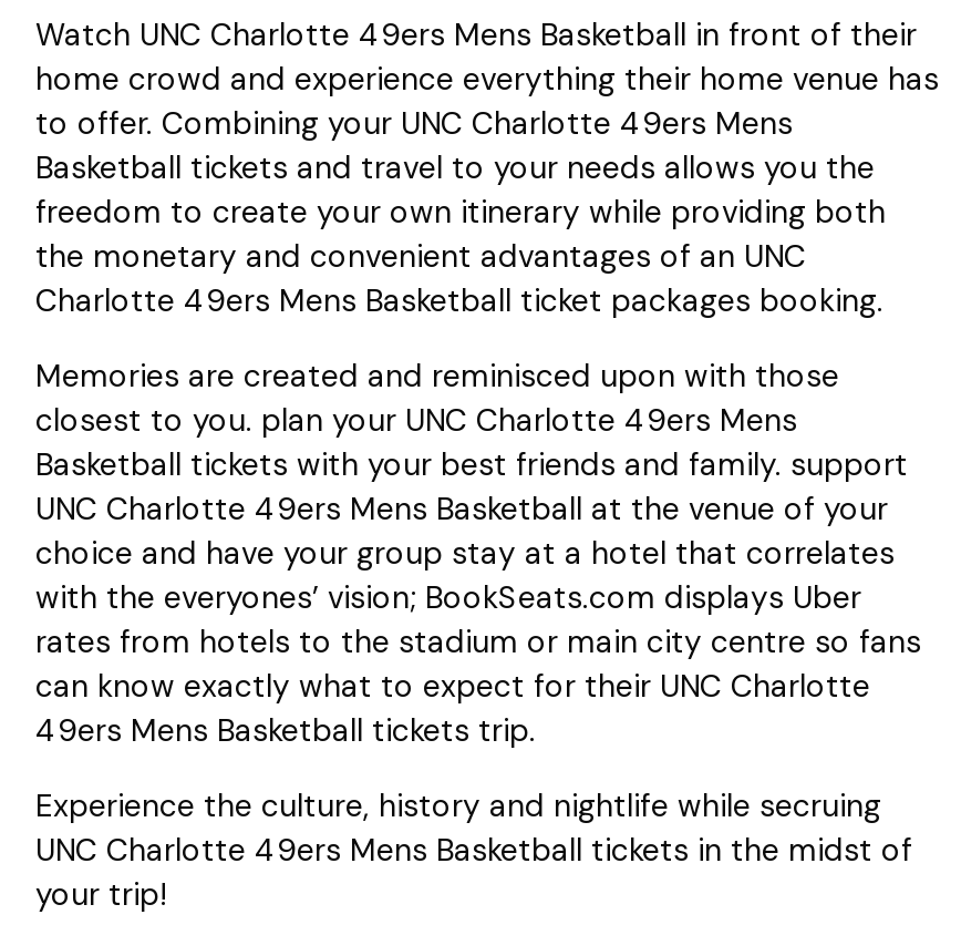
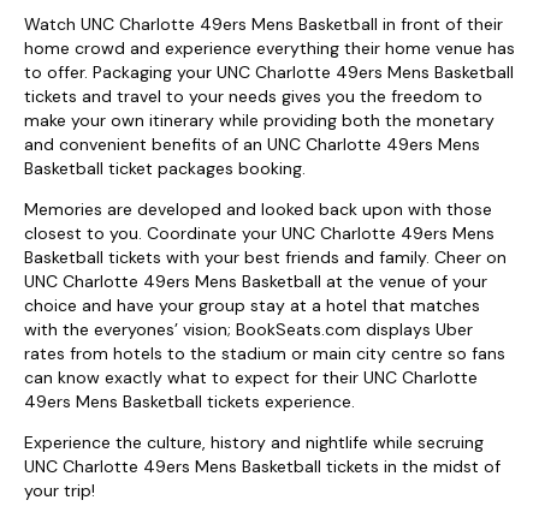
- to offer. Combining your UNC Charlotte 49ers Mens
- Basketball tickets and travel to your needs allows you the
- freedom to create your own itinerary while providing both
- the monetary and convenient advantages of an UNC
- Charlotte 49ers Mens Basketball ticket packages booking.
+ to offer. Packaging your UNC Charlotte 49ers Mens Basketball
+ tickets and travel to your needs gives you the freedom to
+ make your own itinerary while providing both the monetary
+ and convenient benefits of an UNC Charlotte 49ers Mens
+ Basketball ticket packages booking.

- Memories are created and reminisced upon with those
- closest to you. plan your UNC Charlotte 49ers Mens
- Basketball tickets with your best friends and family. support
+ Memories are developed and looked back upon with those
+ closest to you. Coordinate your UNC Charlotte 49ers Mens
+ Basketball tickets with your best friends and family. Cheer on

- choice and have your group stay at a hotel that correlates
+ choice and have your group stay at a hotel that matches

- 49ers Mens Basketball tickets trip.
+ 49ers Mens Basketball tickets experience.
